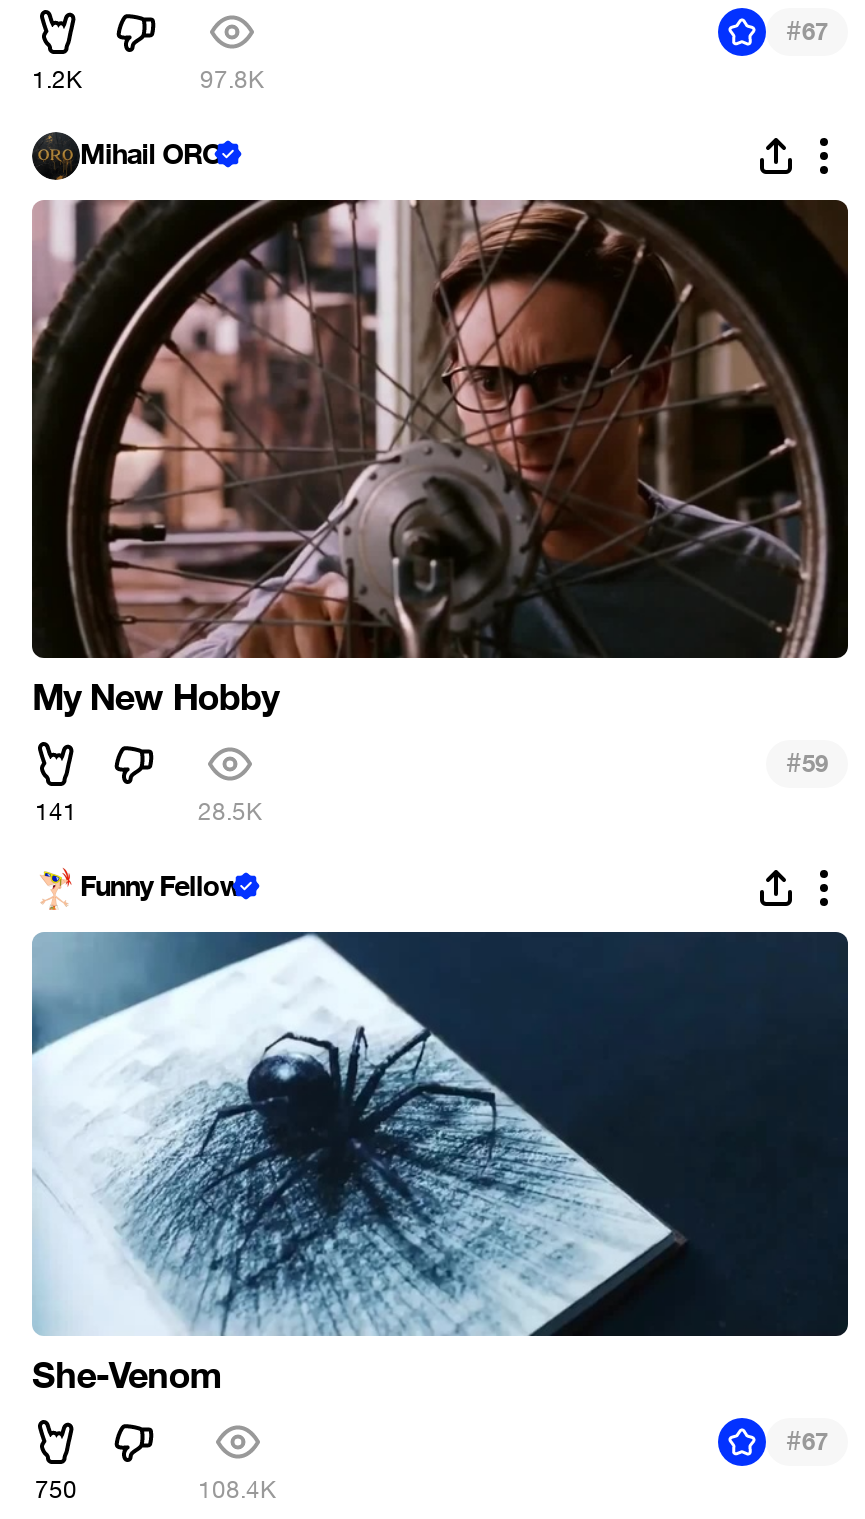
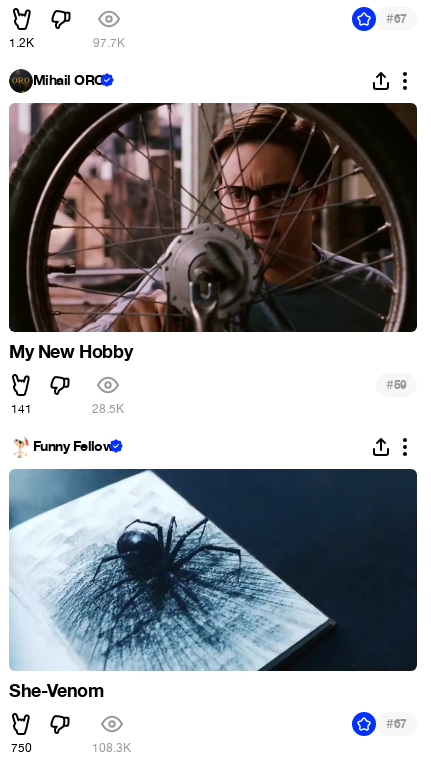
- 97.8K
+ 97.7K

- 108.4K
+ 108.3K
